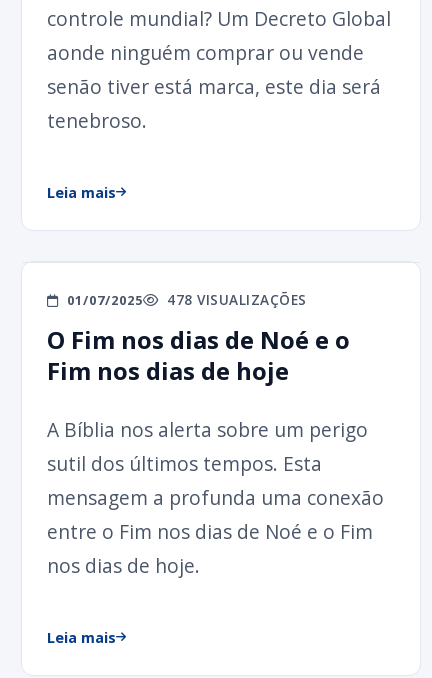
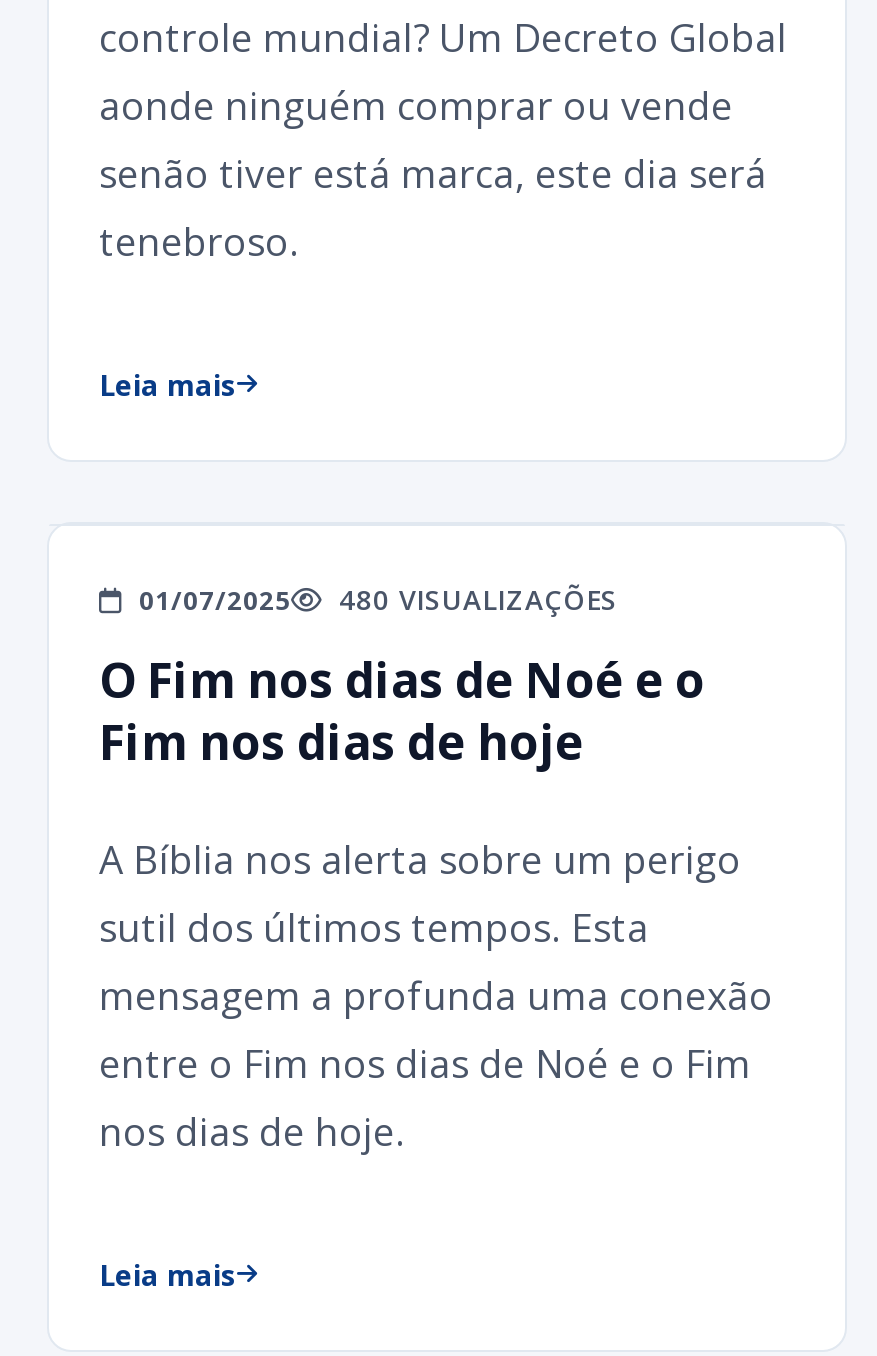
- 478 VISUALIZAÇÕES
+ 480 VISUALIZAÇÕES
